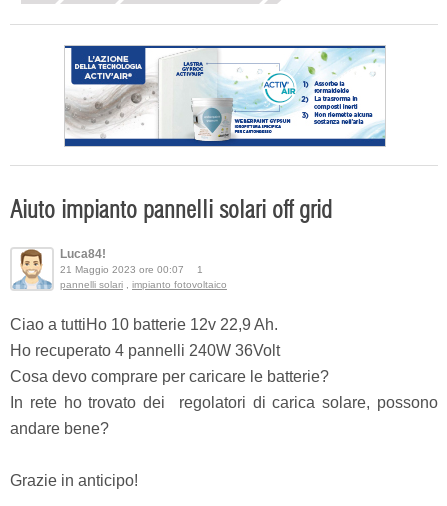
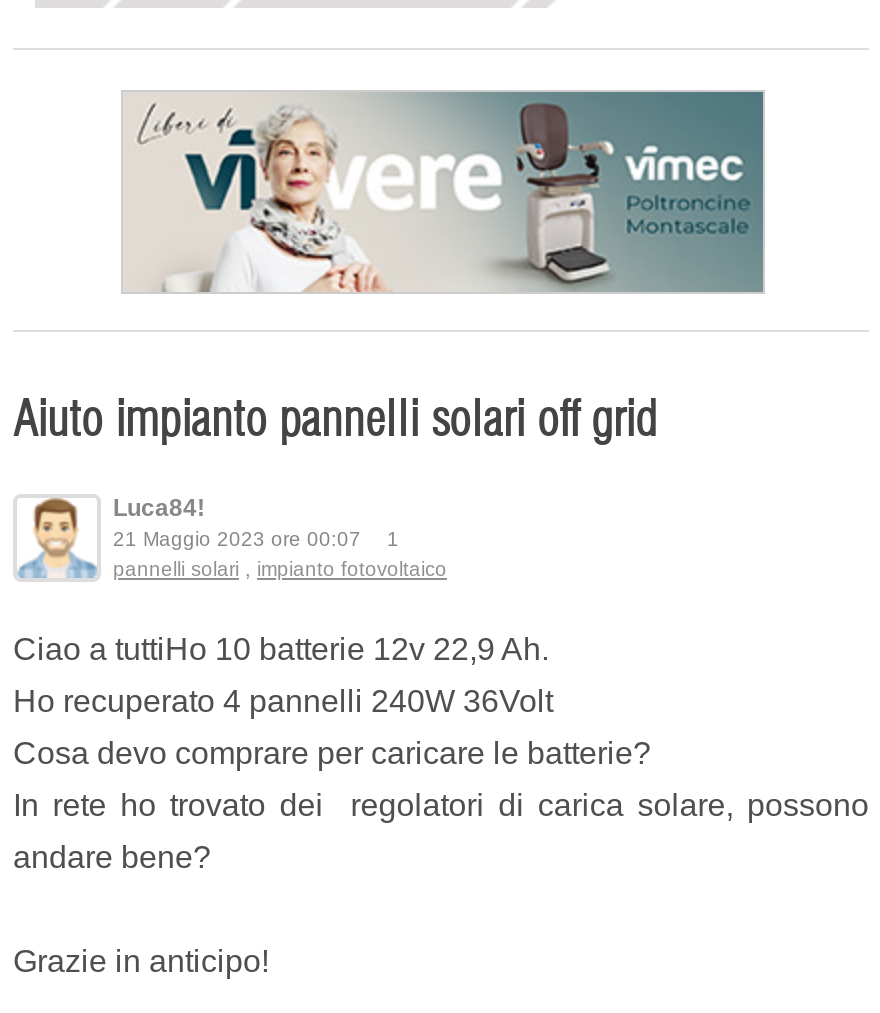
- [image]
+ [image]
